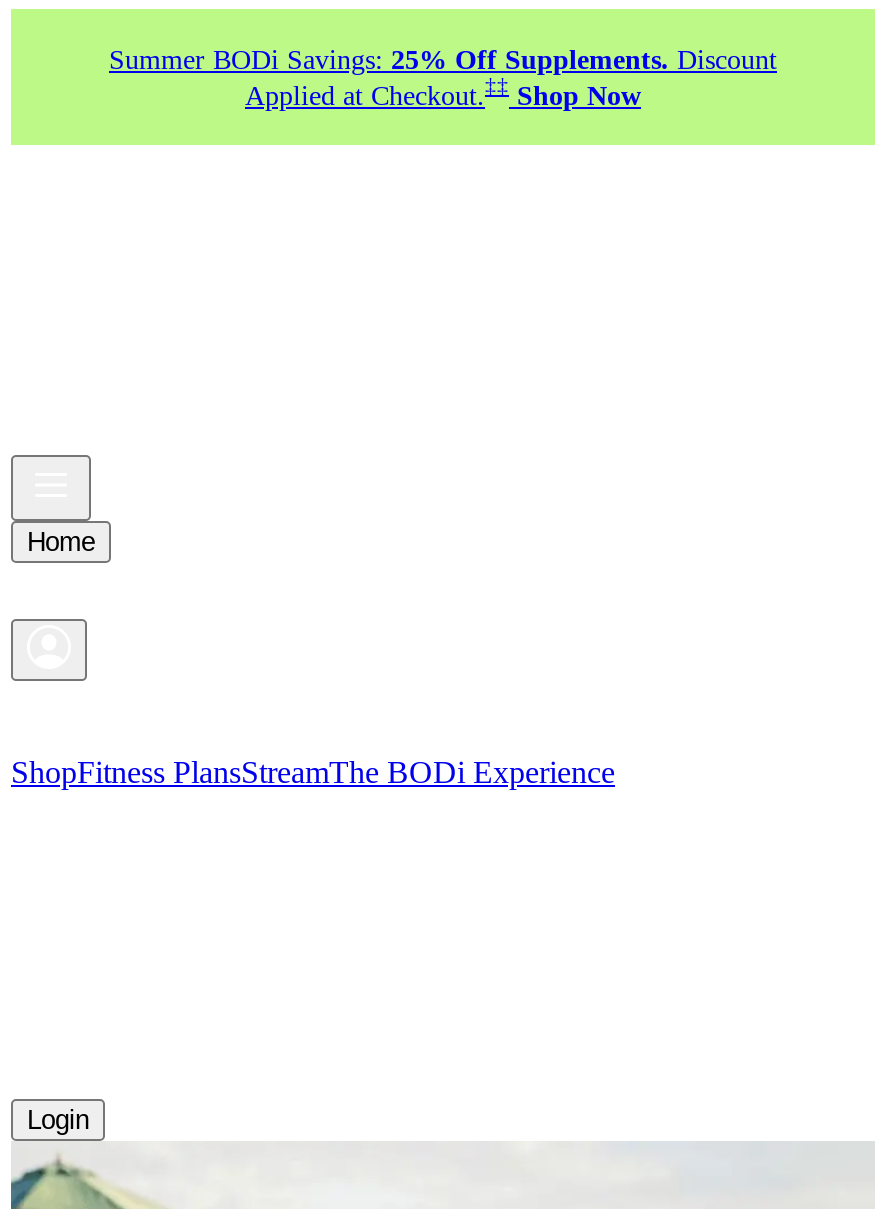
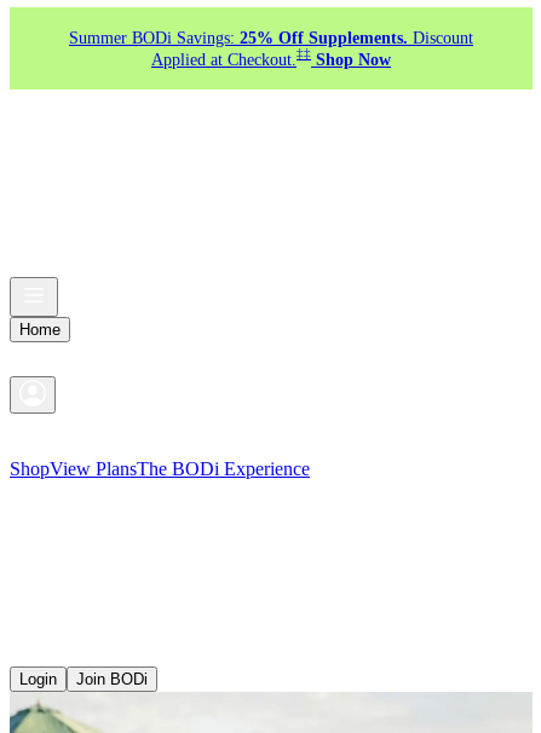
- ShopFitness PlansStreamThe BODi Experience
+ ShopView PlansThe BODi Experience

+ Join BODi
